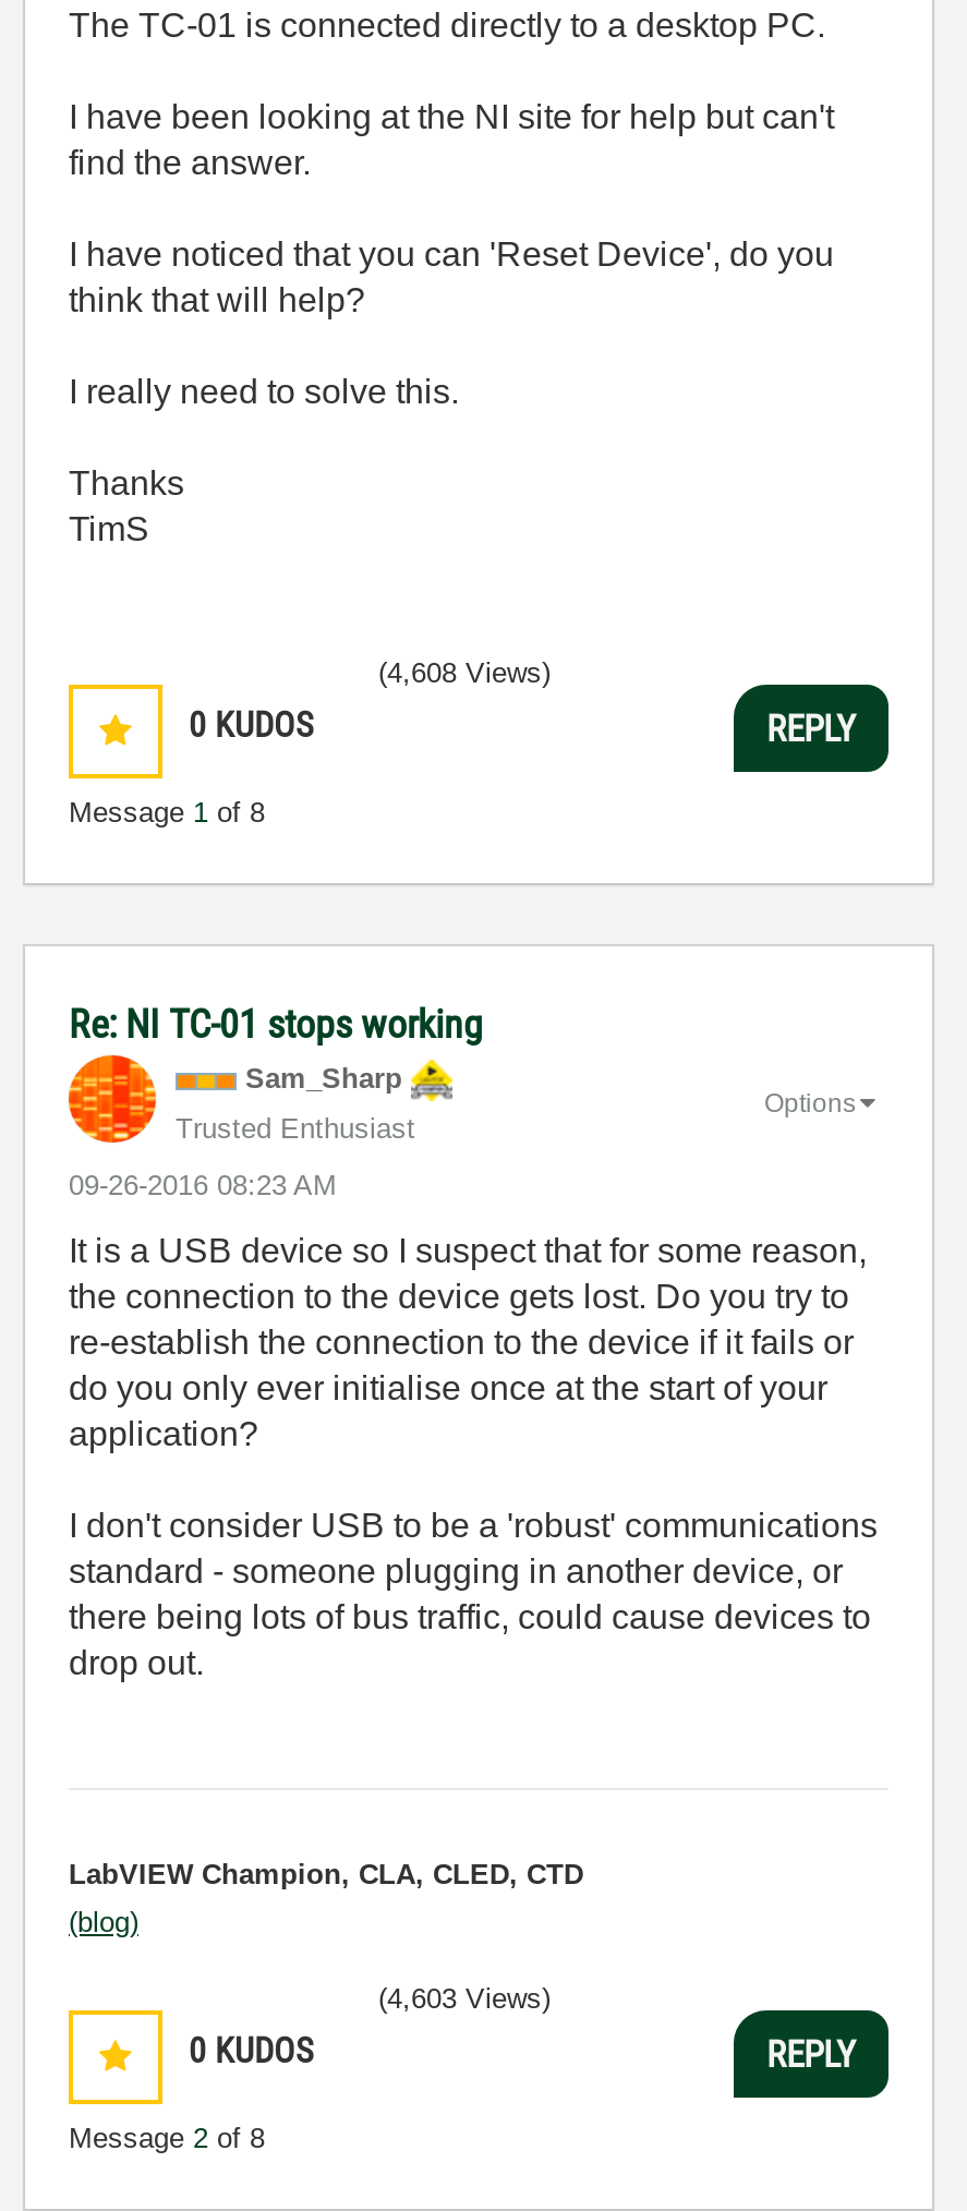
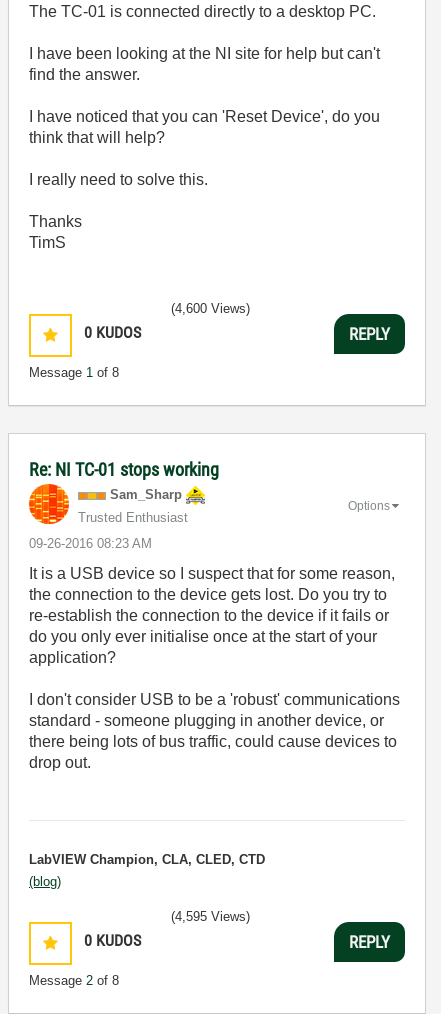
- (4,608 Views)
+ (4,600 Views)

- (4,603 Views)
+ (4,595 Views)
